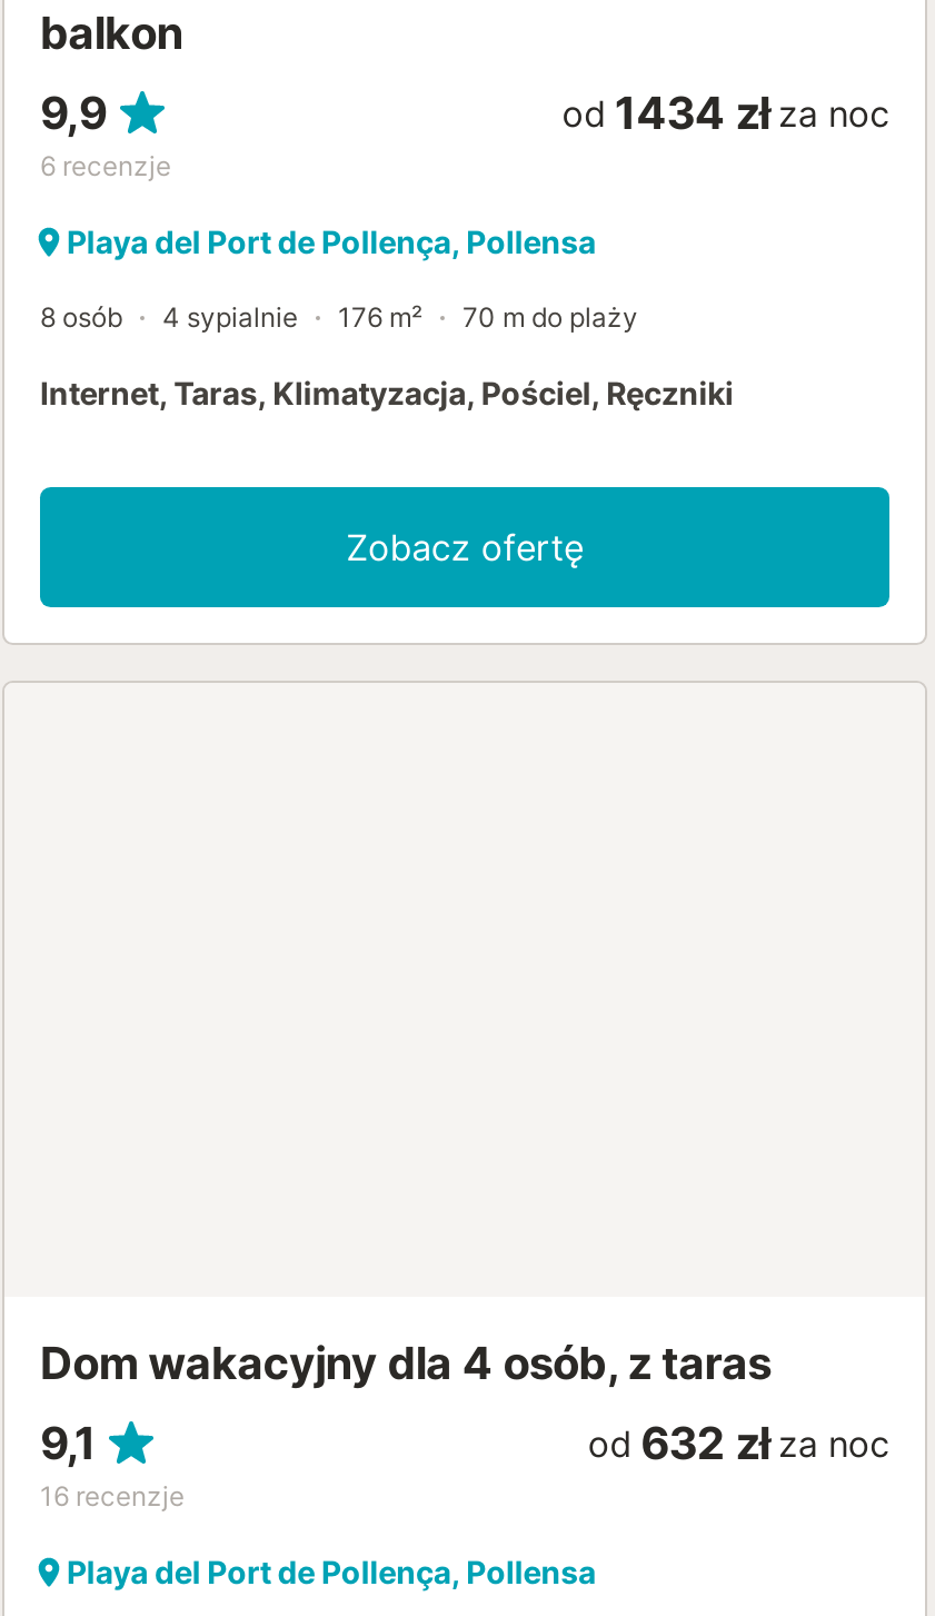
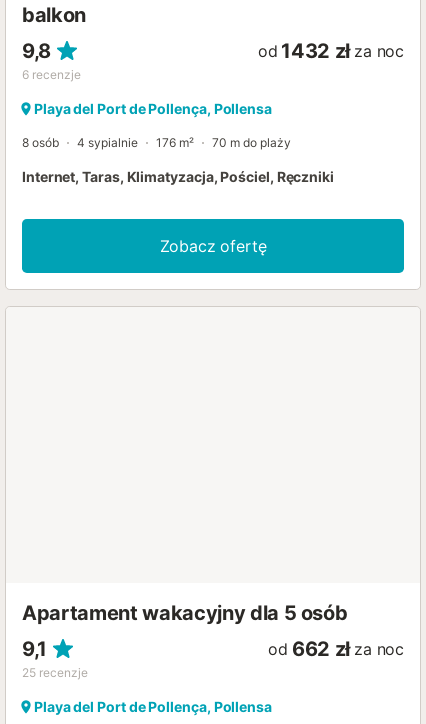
- 9,9
+ 9,8

- od 1434 zł za noc
+ od 1432 zł za noc

- Dom wakacyjny dla 4 osób, z taras
+ Apartament wakacyjny dla 5 osób

- od 632 zł za noc
+ od 662 zł za noc

- 16 recenzje
+ 25 recenzje
